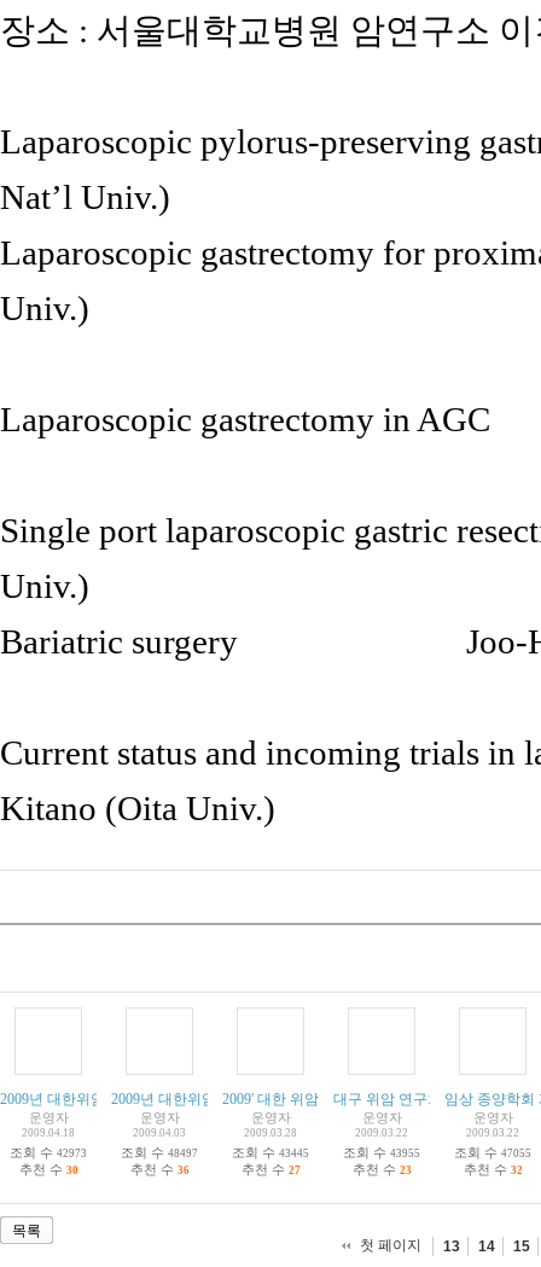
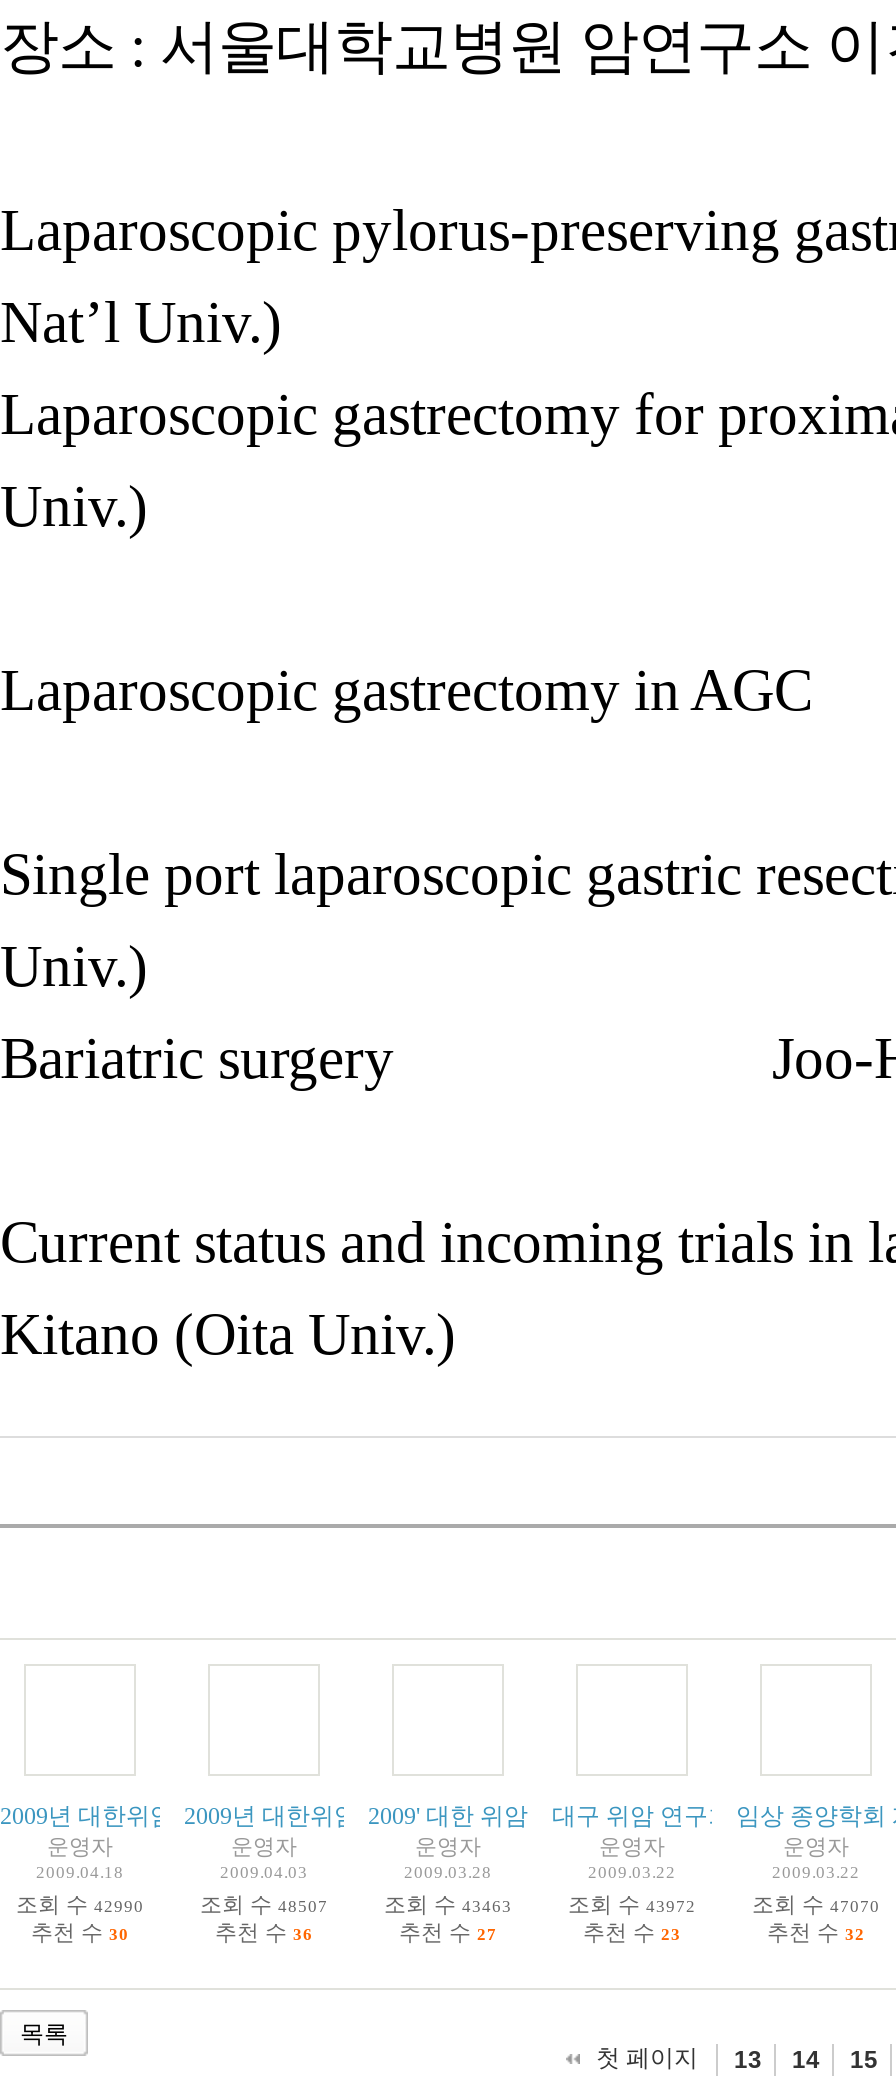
- 조회 수 42973
+ 조회 수 42990

- 조회 수 48497
+ 조회 수 48507

- 조회 수 43445
+ 조회 수 43463

- 조회 수 43955
+ 조회 수 43972

- 조회 수 47055
+ 조회 수 47070
